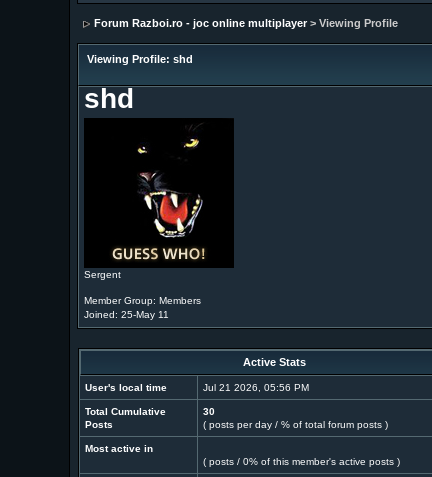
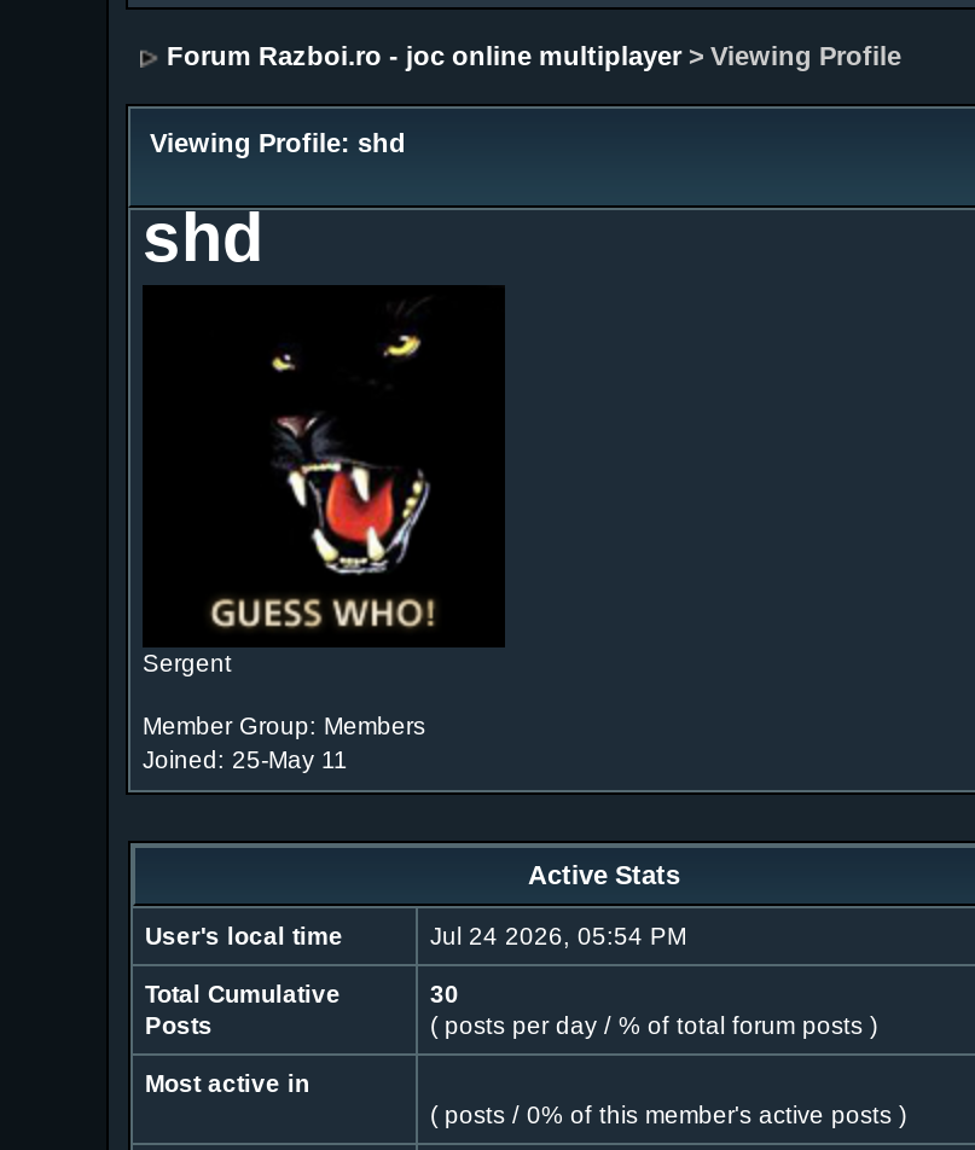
- Jul 21 2026, 05:56 PM
+ Jul 24 2026, 05:54 PM
